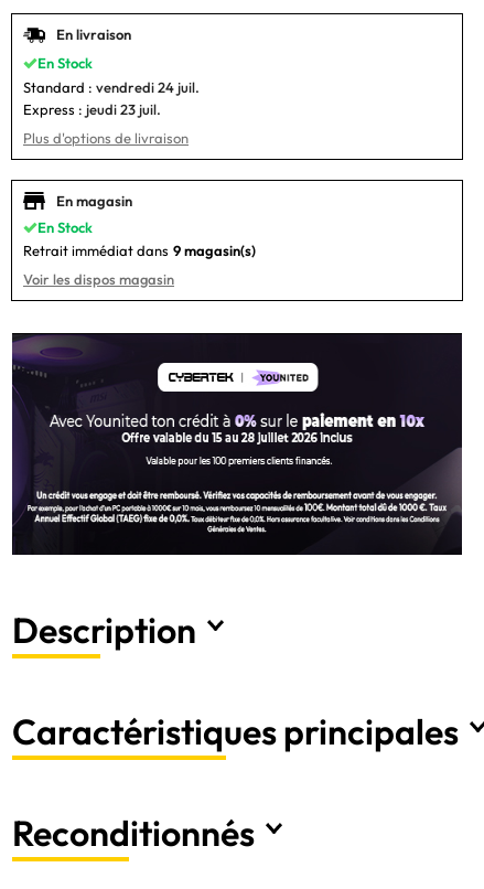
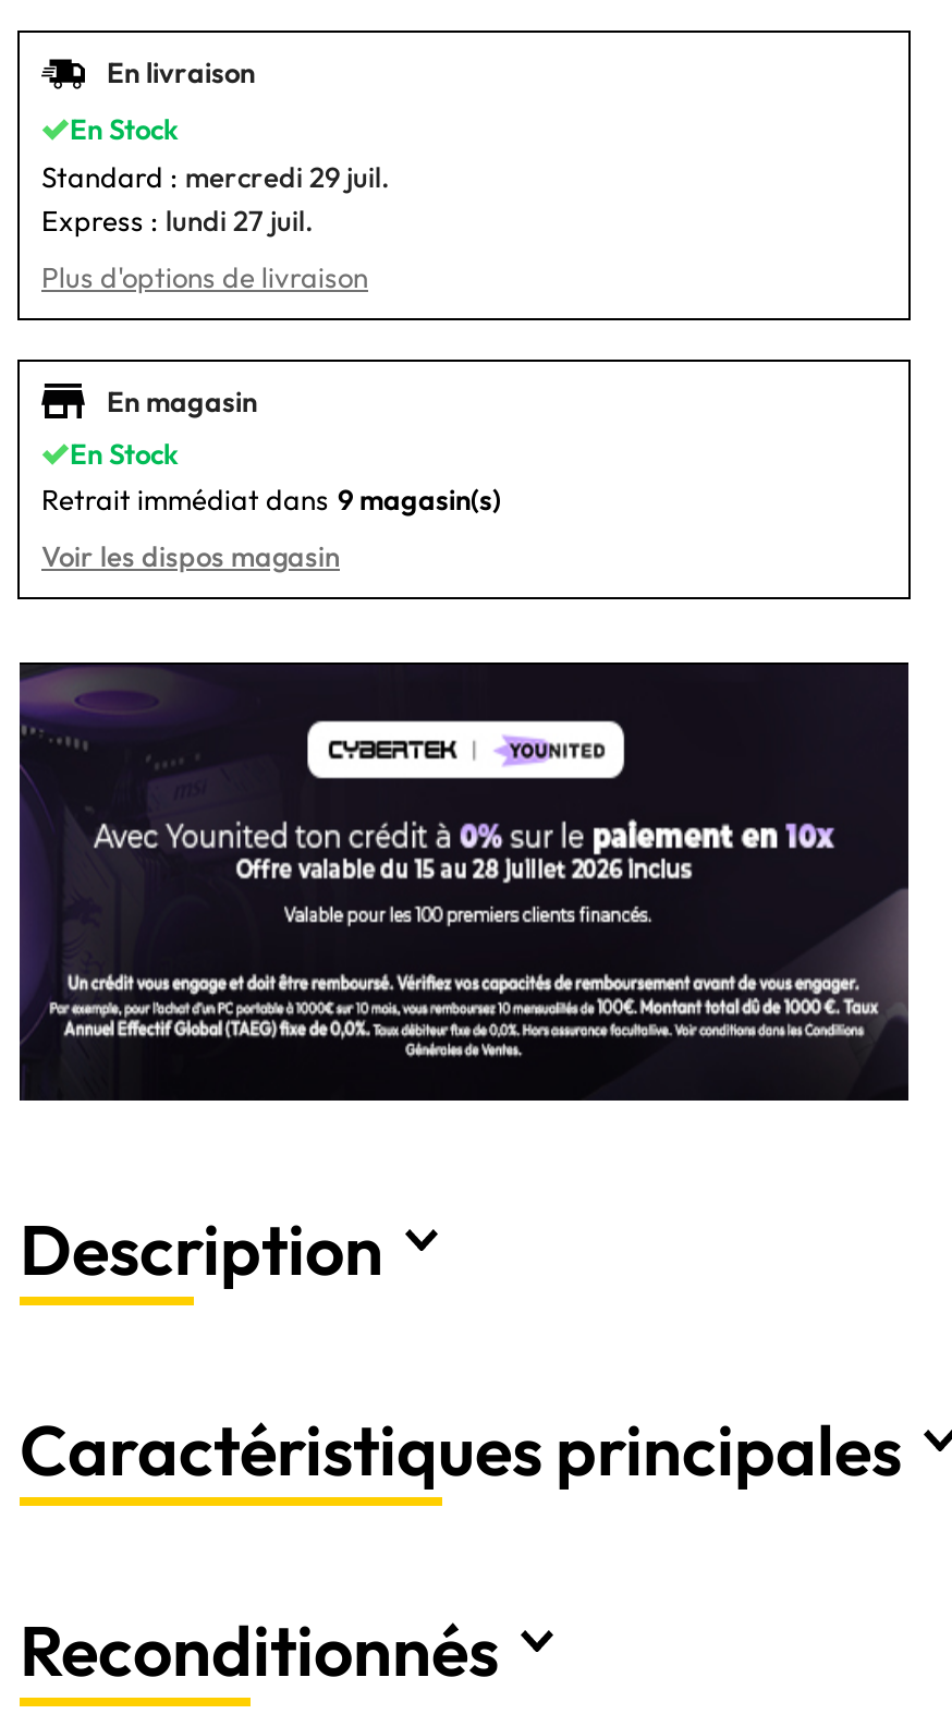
- Standard : vendredi 24 juil.
+ Standard : mercredi 29 juil.

- Express : jeudi 23 juil.
+ Express : lundi 27 juil.
